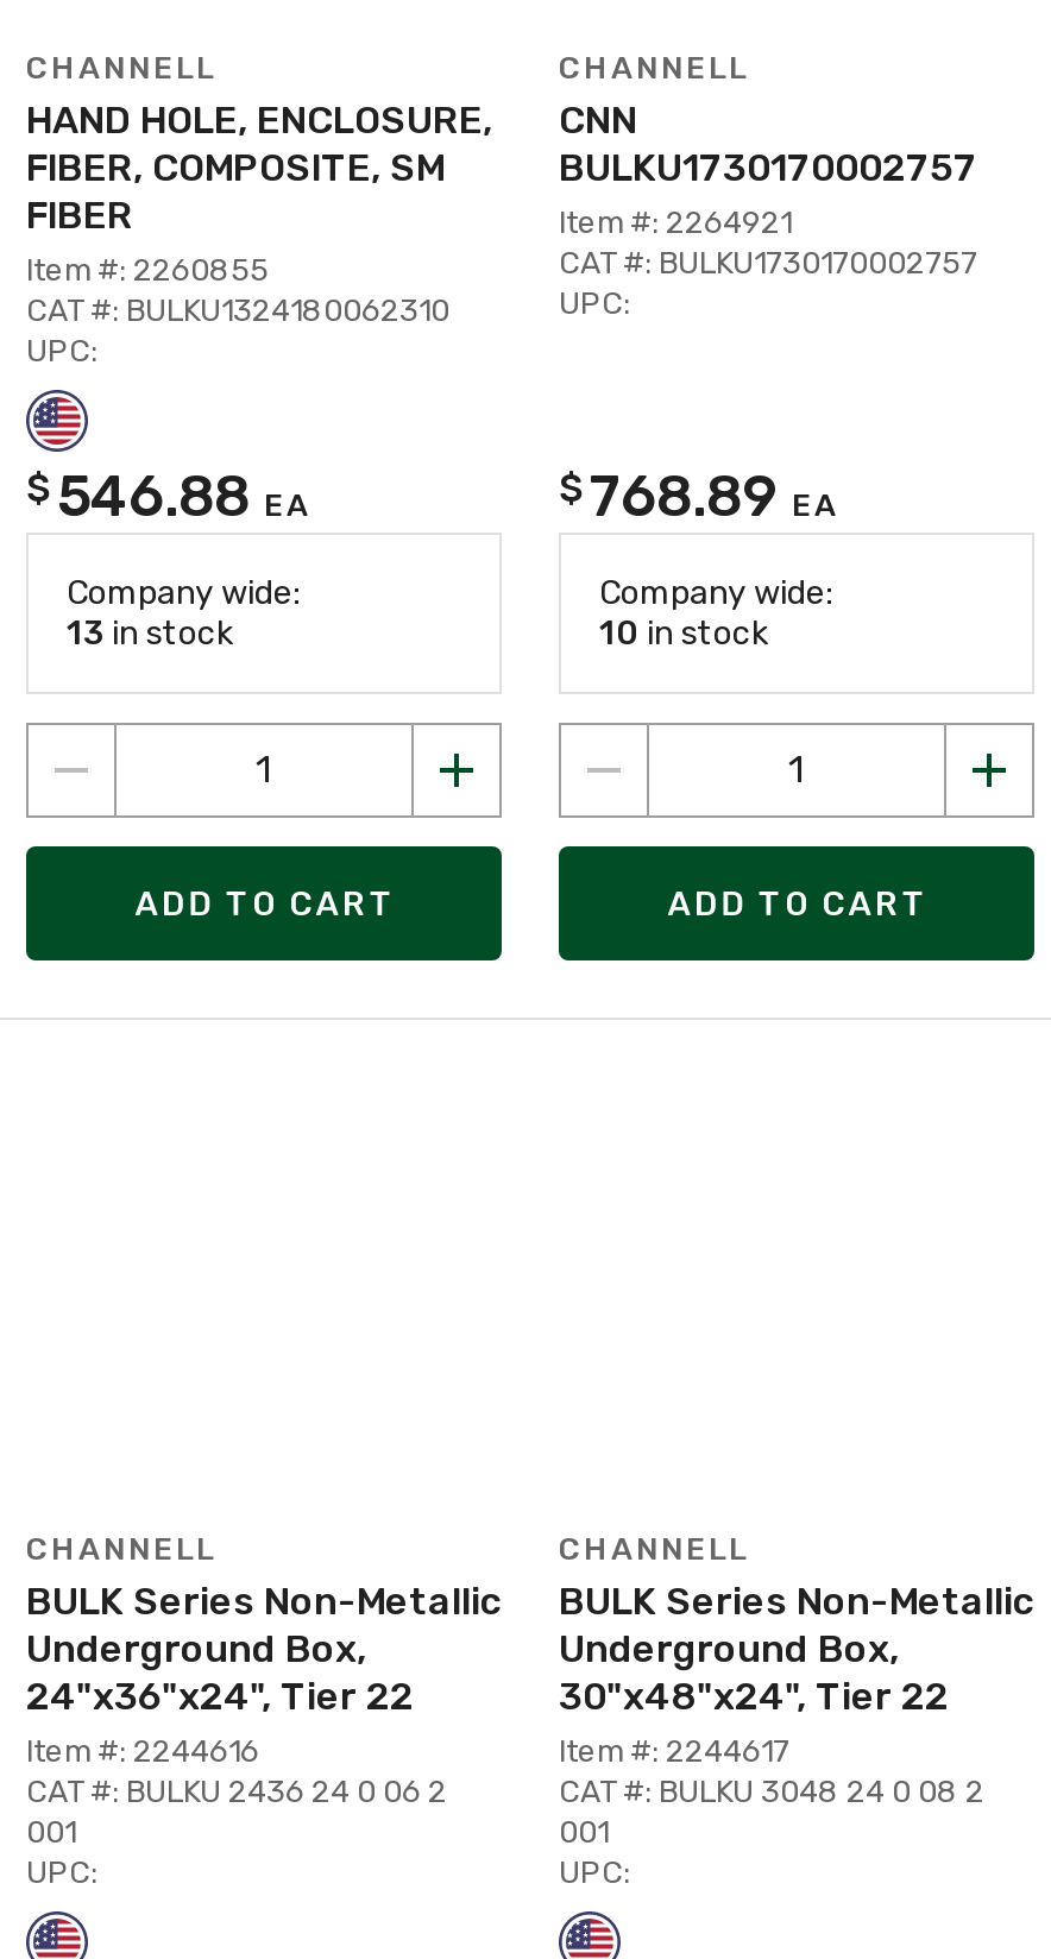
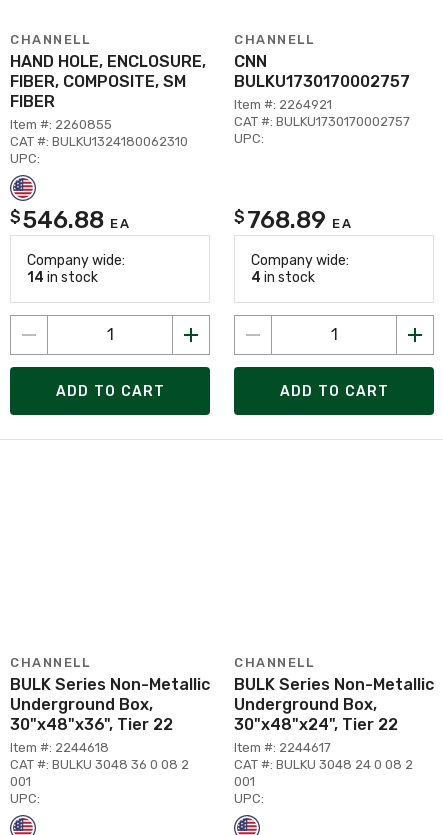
- 13 in stock
+ 14 in stock

- 10 in stock
+ 4 in stock

- 24"x36"x24", Tier 22
+ 30"x48"x36", Tier 22

- Item #: 2244616
+ Item #: 2244618

- CAT #: BULKU 2436 24 0 06 2
+ CAT #: BULKU 3048 36 0 08 2
